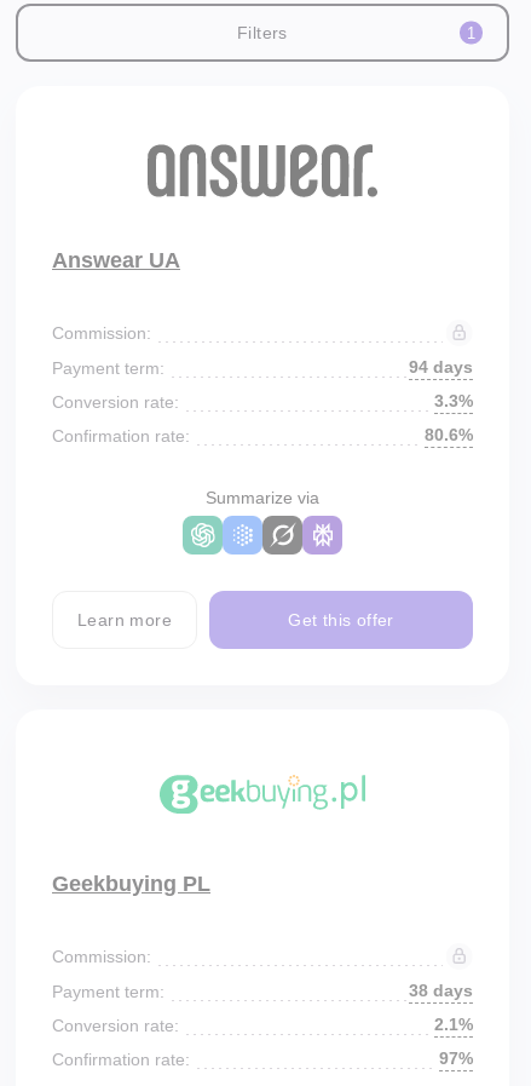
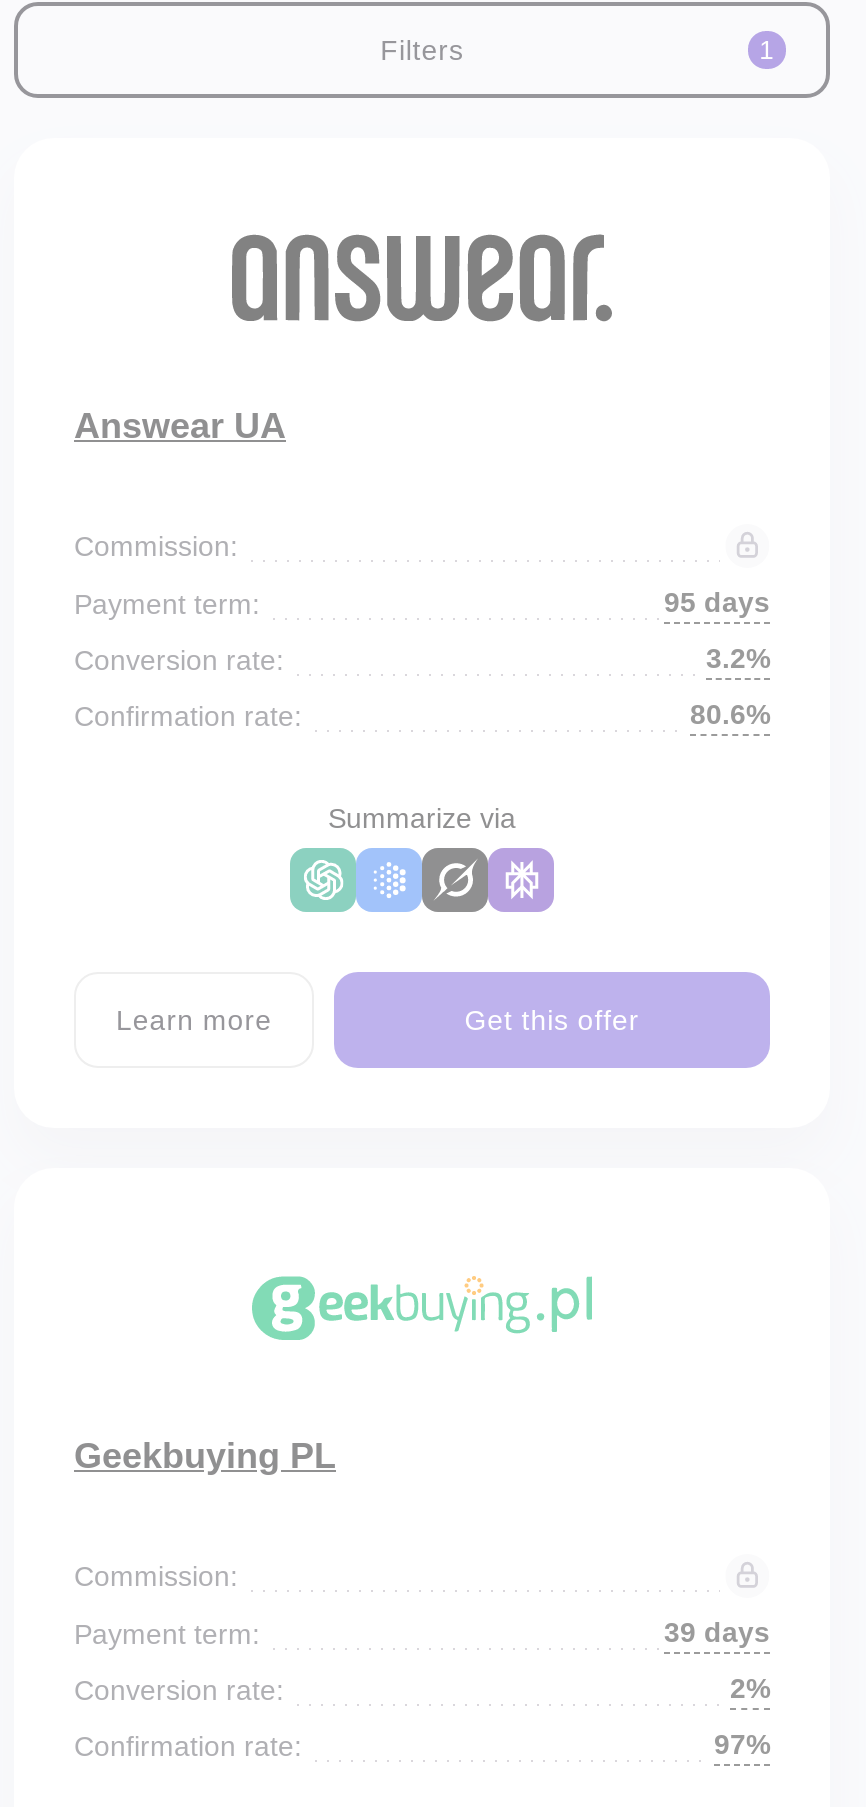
- 94 days
+ 95 days

- 3.3%
+ 3.2%

- 38 days
+ 39 days

- 2.1%
+ 2%
